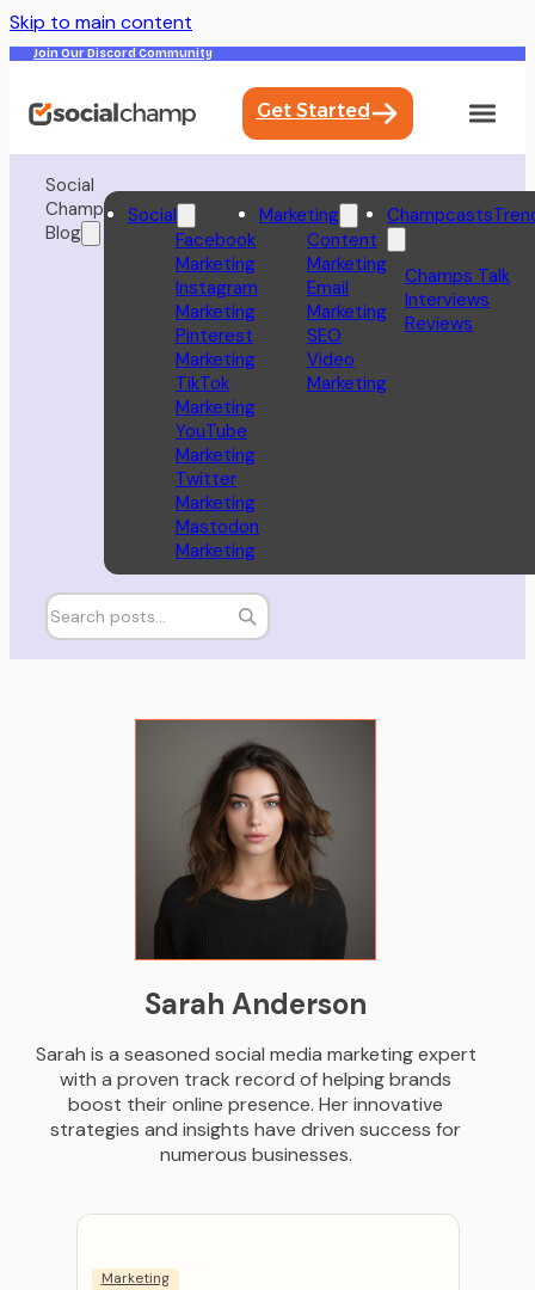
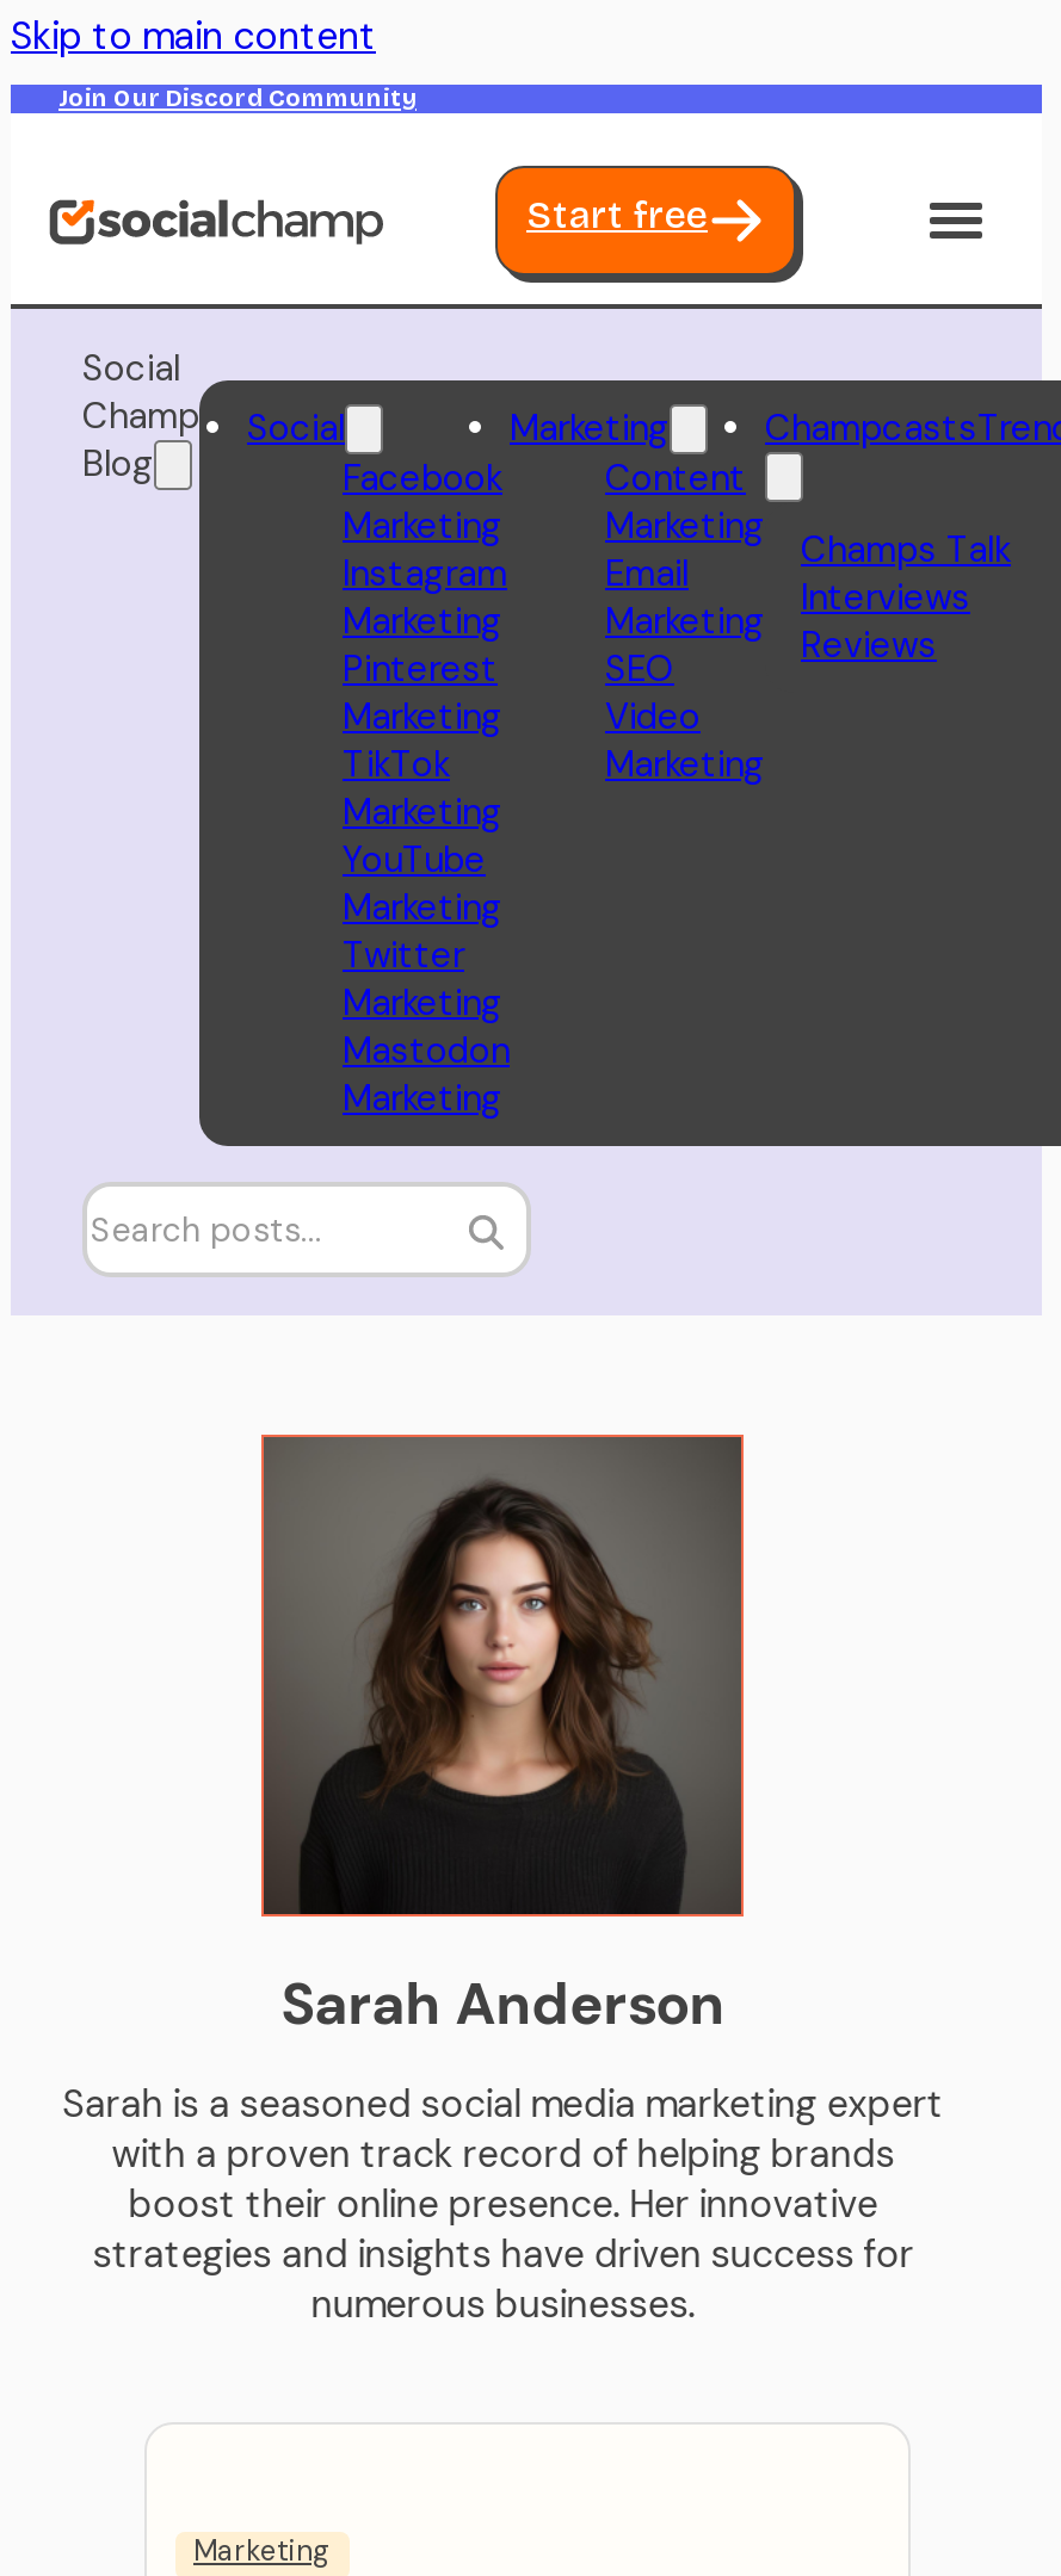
- Get Started
+ Start free
